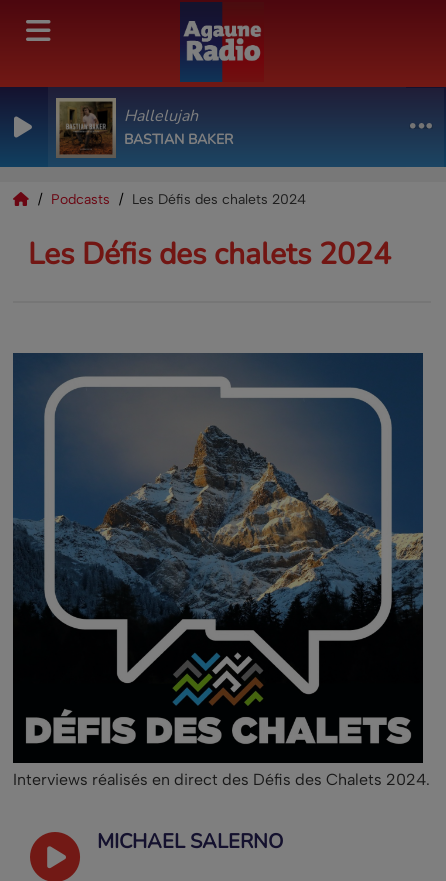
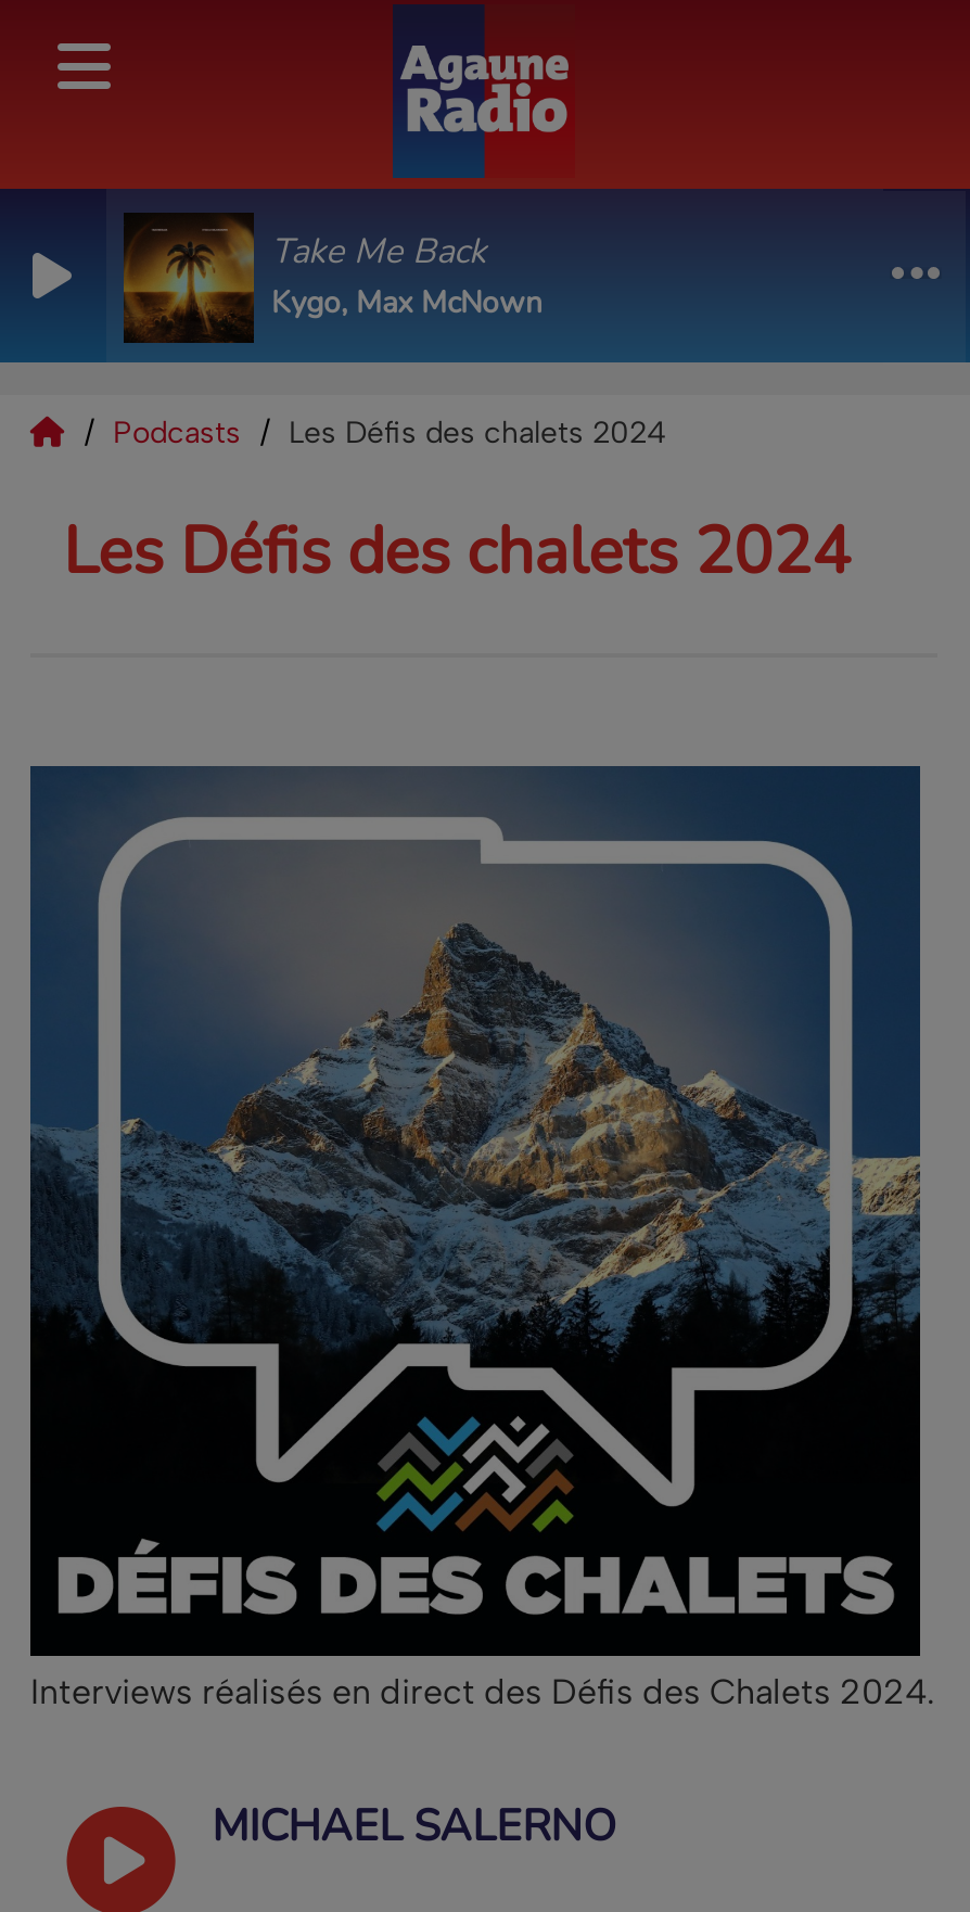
- [image]
- Hallelujah
- BASTIAN BAKER
+ [image]
+ Take Me Back
+ Kygo, Max McNown
